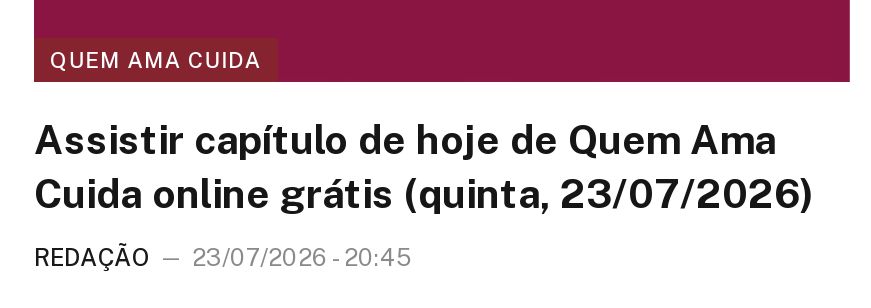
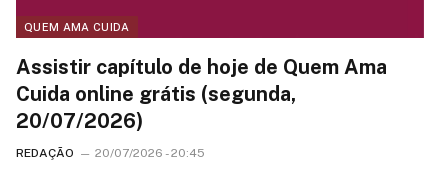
- Cuida online grátis (quinta, 23/07/2026)
+ Cuida online grátis (segunda,
+ 20/07/2026)

- REDAÇÃO 23/07/2026 - 20:45
+ REDAÇÃO 20/07/2026 - 20:45
